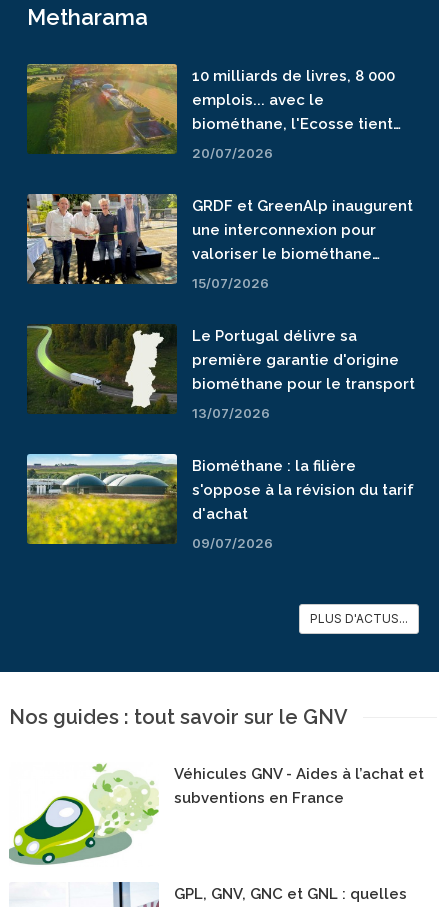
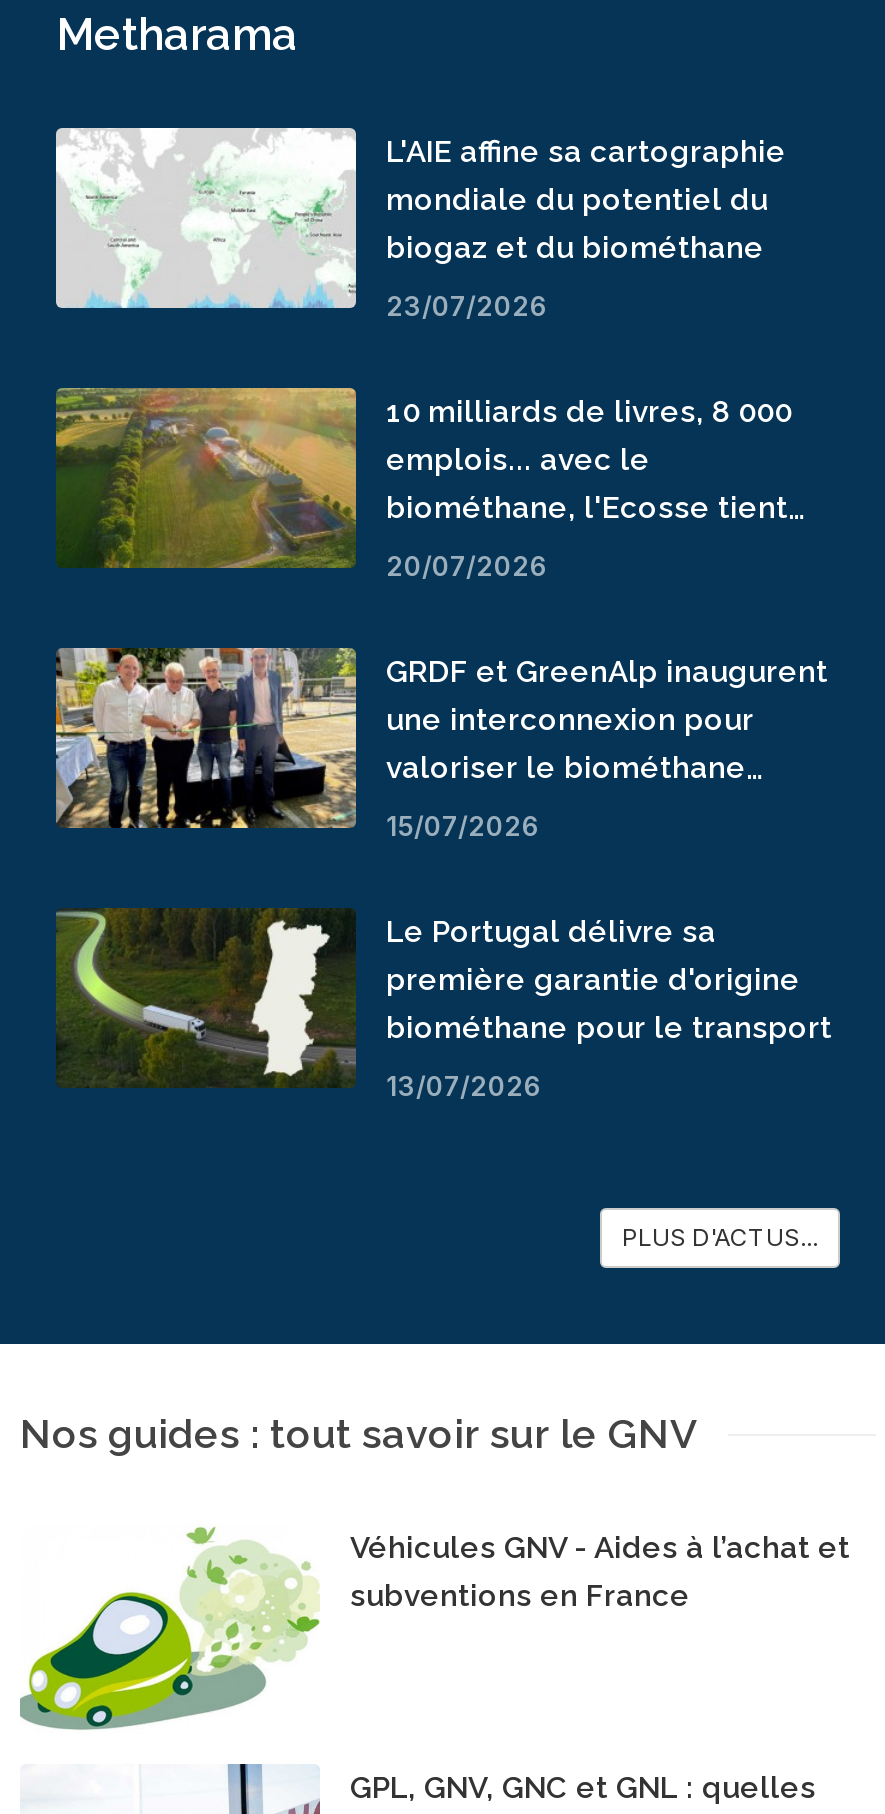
+ [image]
+ L'AIE affine sa cartographie
+ mondiale du potentiel du
+ biogaz et du biométhane
+ 23/07/2026

moved down: [image] | 10 milliards de livres, 8 000 | emplois... avec le | ... | biométhane pour le transport | 13/07/2026

- [image]
- Biométhane : la filière
- s'oppose à la révision du tarif
- d'achat
- 09/07/2026
